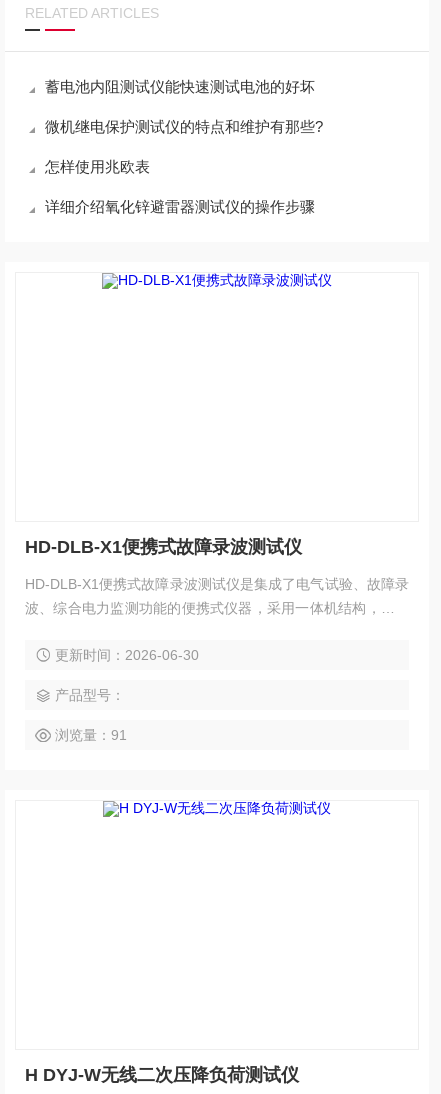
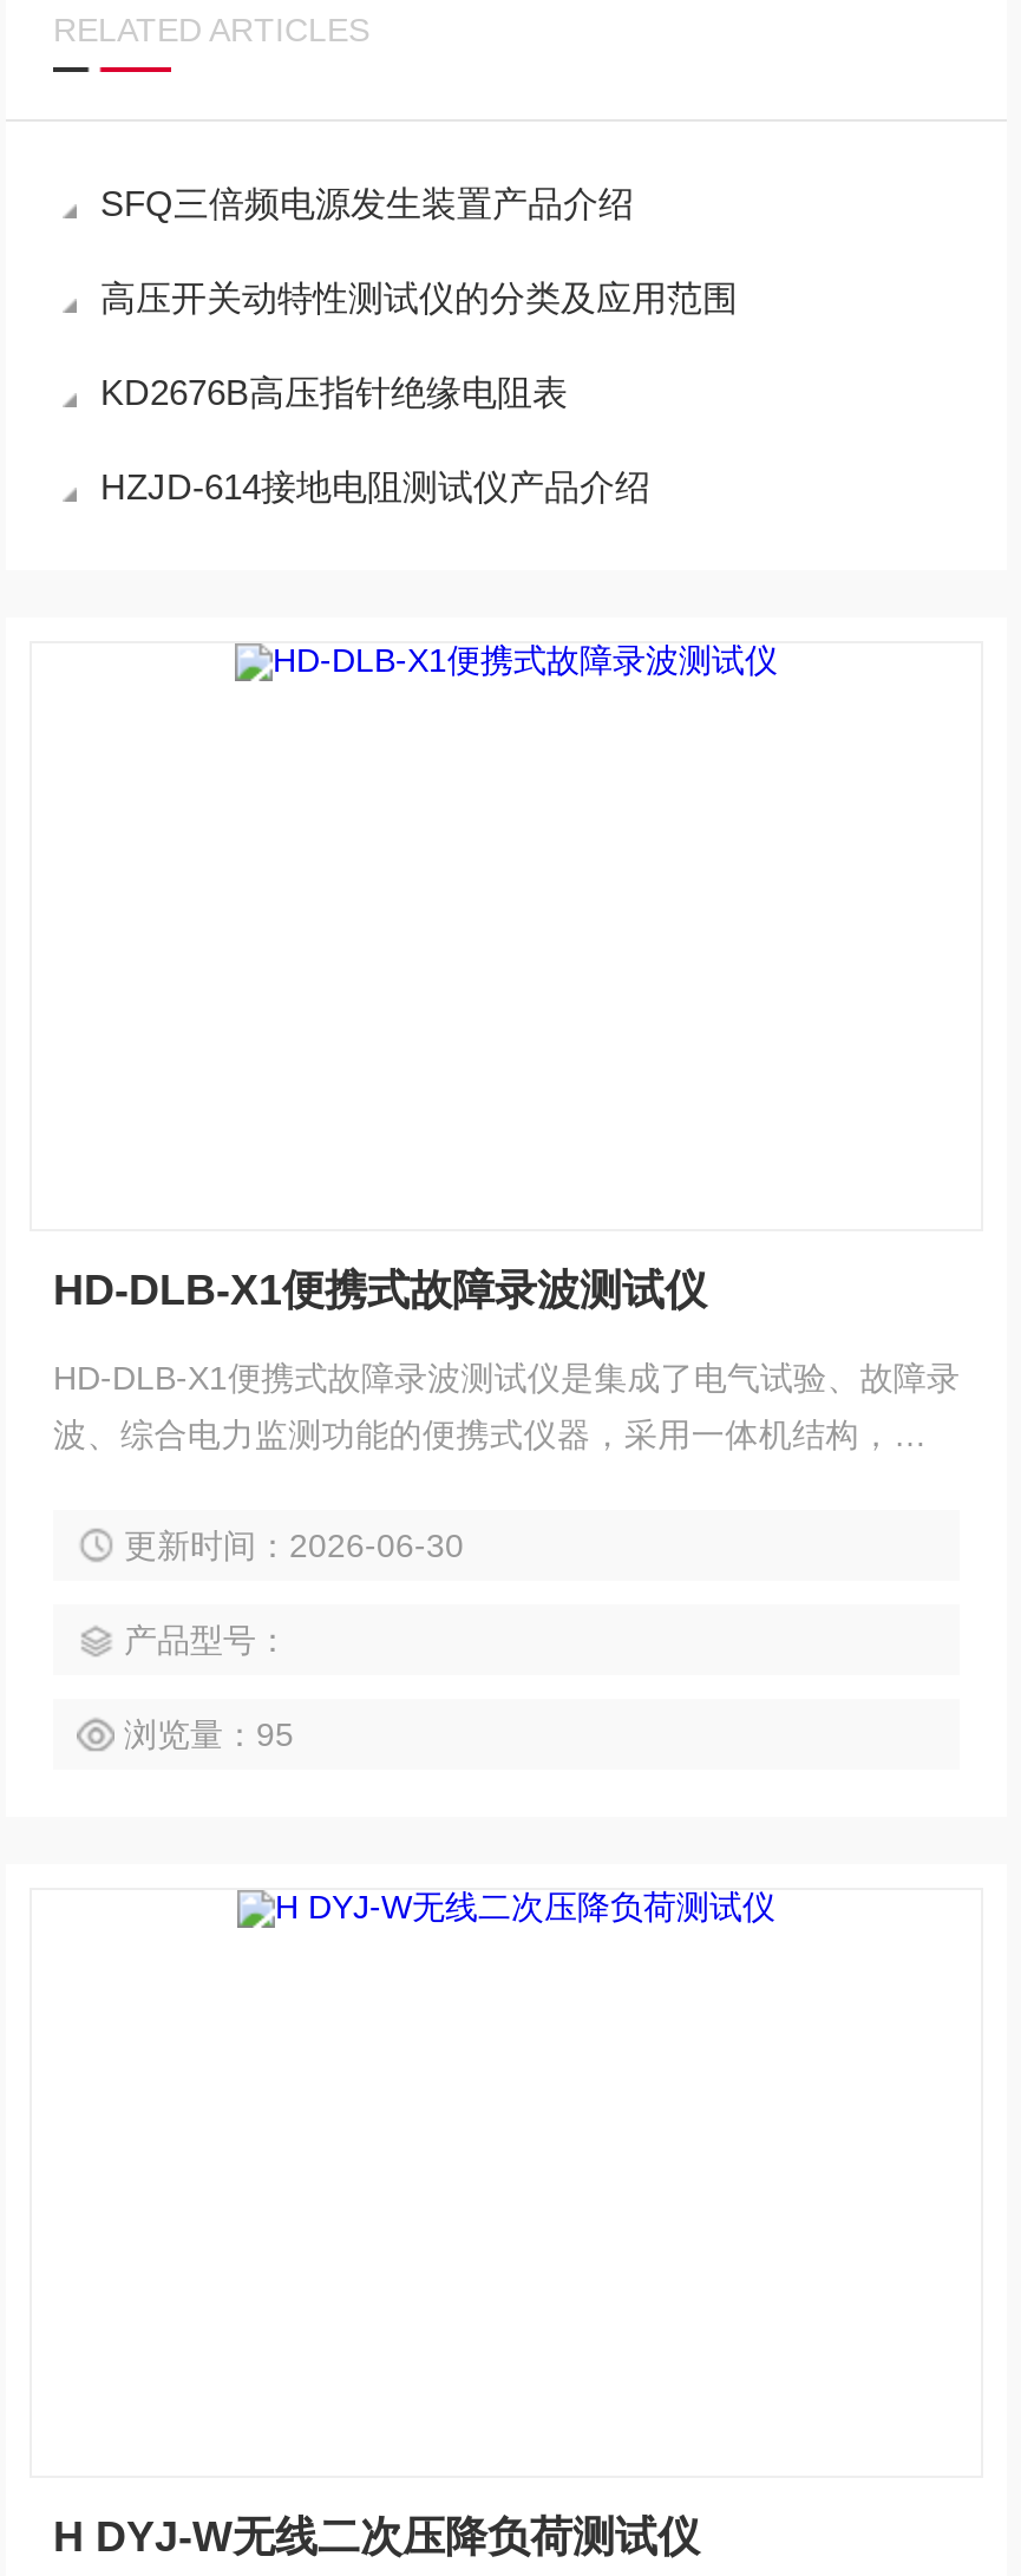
- 蓄电池内阻测试仪能快速测试电池的好坏
+ SFQ三倍频电源发生装置产品介绍

- 微机继电保护测试仪的特点和维护有那些?
+ 高压开关动特性测试仪的分类及应用范围

- 怎样使用兆欧表
+ KD2676B高压指针绝缘电阻表

- 详细介绍氧化锌避雷器测试仪的操作步骤
+ HZJD-614接地电阻测试仪产品介绍

- 浏览量：91
+ 浏览量：95
